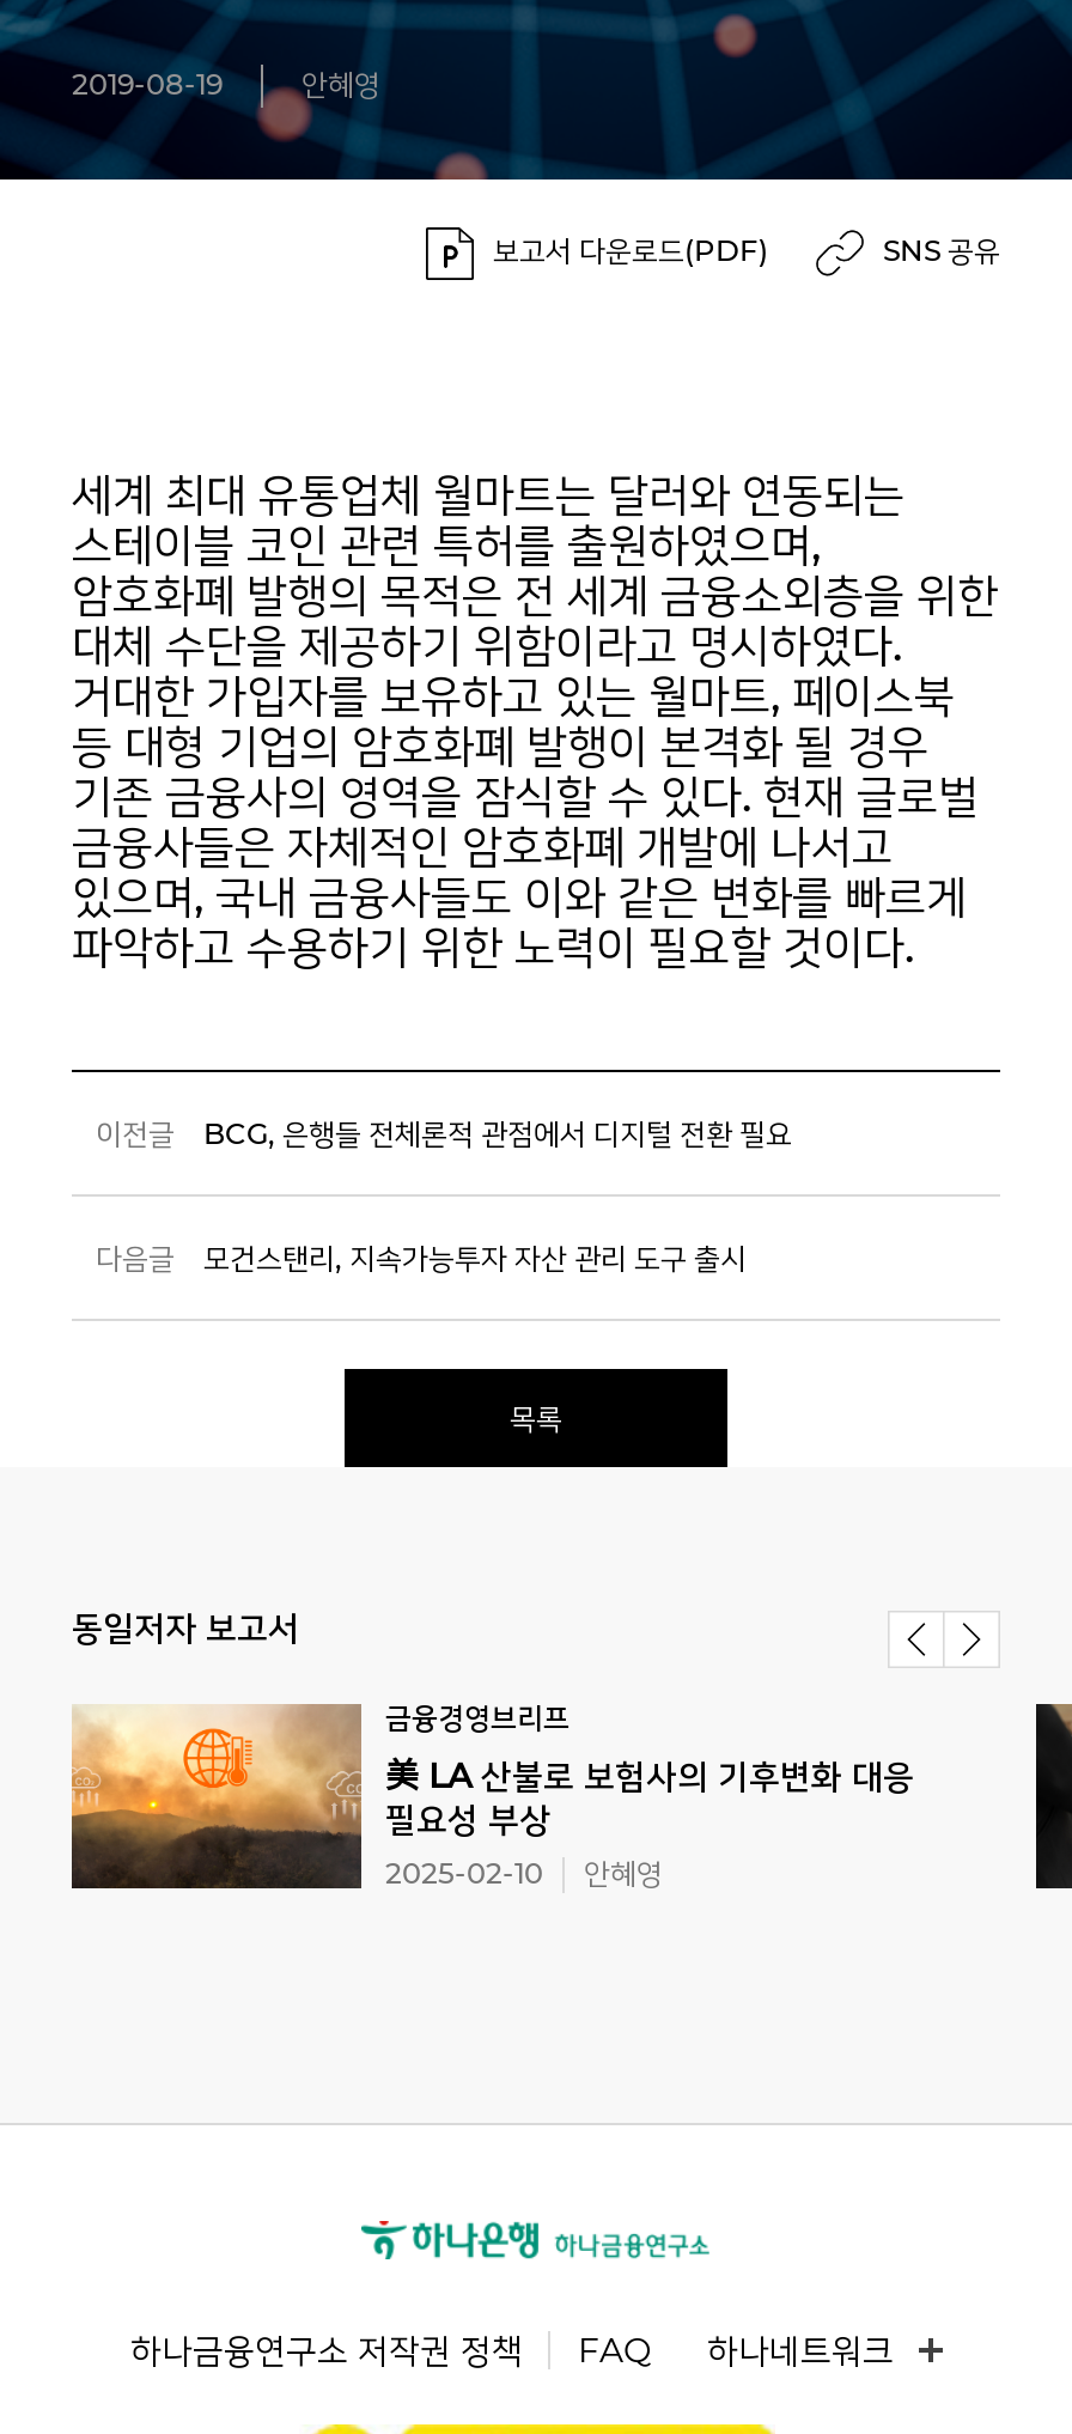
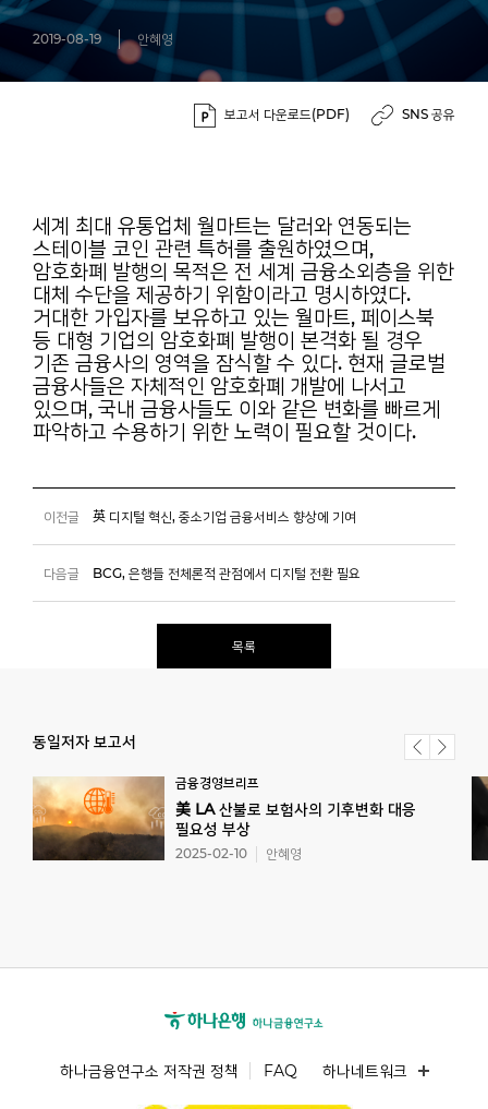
moved down: BCG, 은행들 전체론적 관점에서 디지털 전환 필요

+ 英 디지털 혁신, 중소기업 금융서비스 향상에 기여

- 모건스탠리, 지속가능투자 자산 관리 도구 출시
